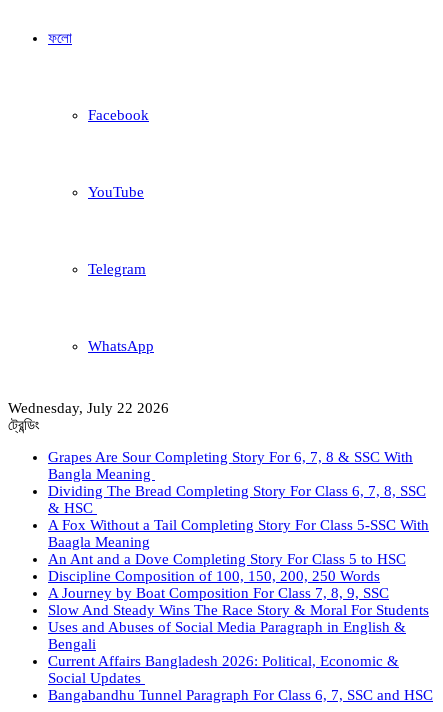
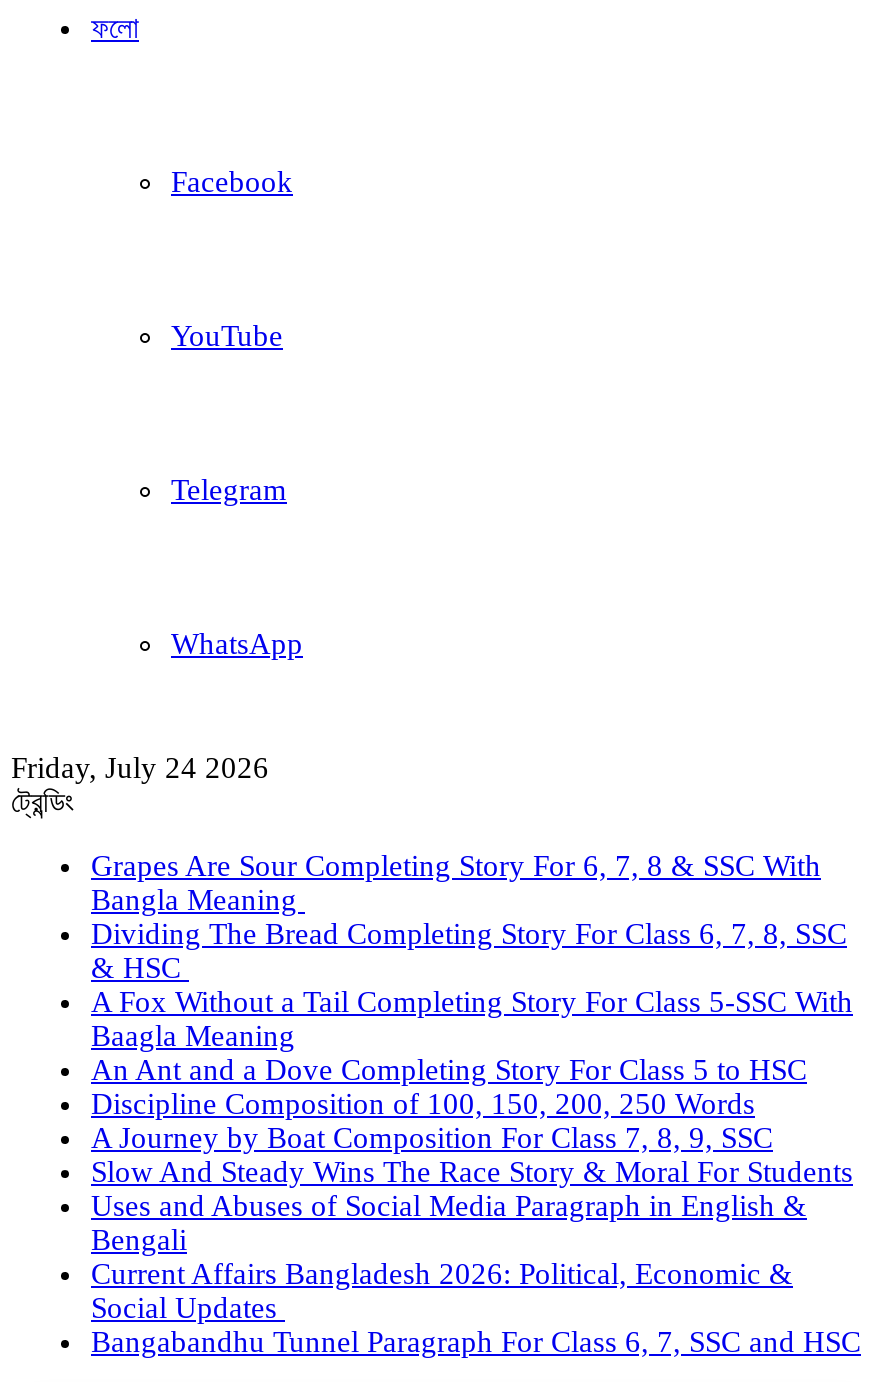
- Wednesday, July 22 2026
+ Friday, July 24 2026
